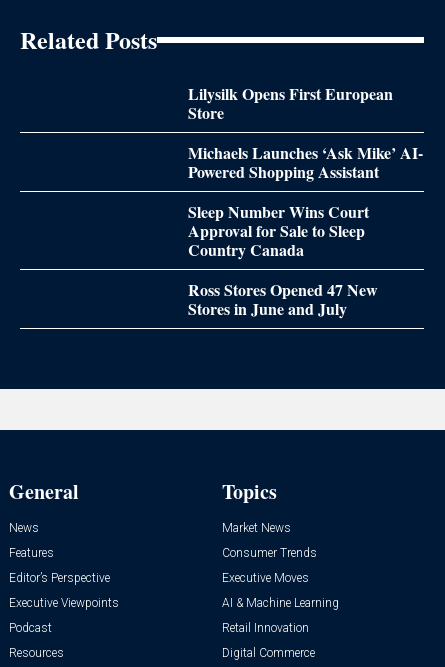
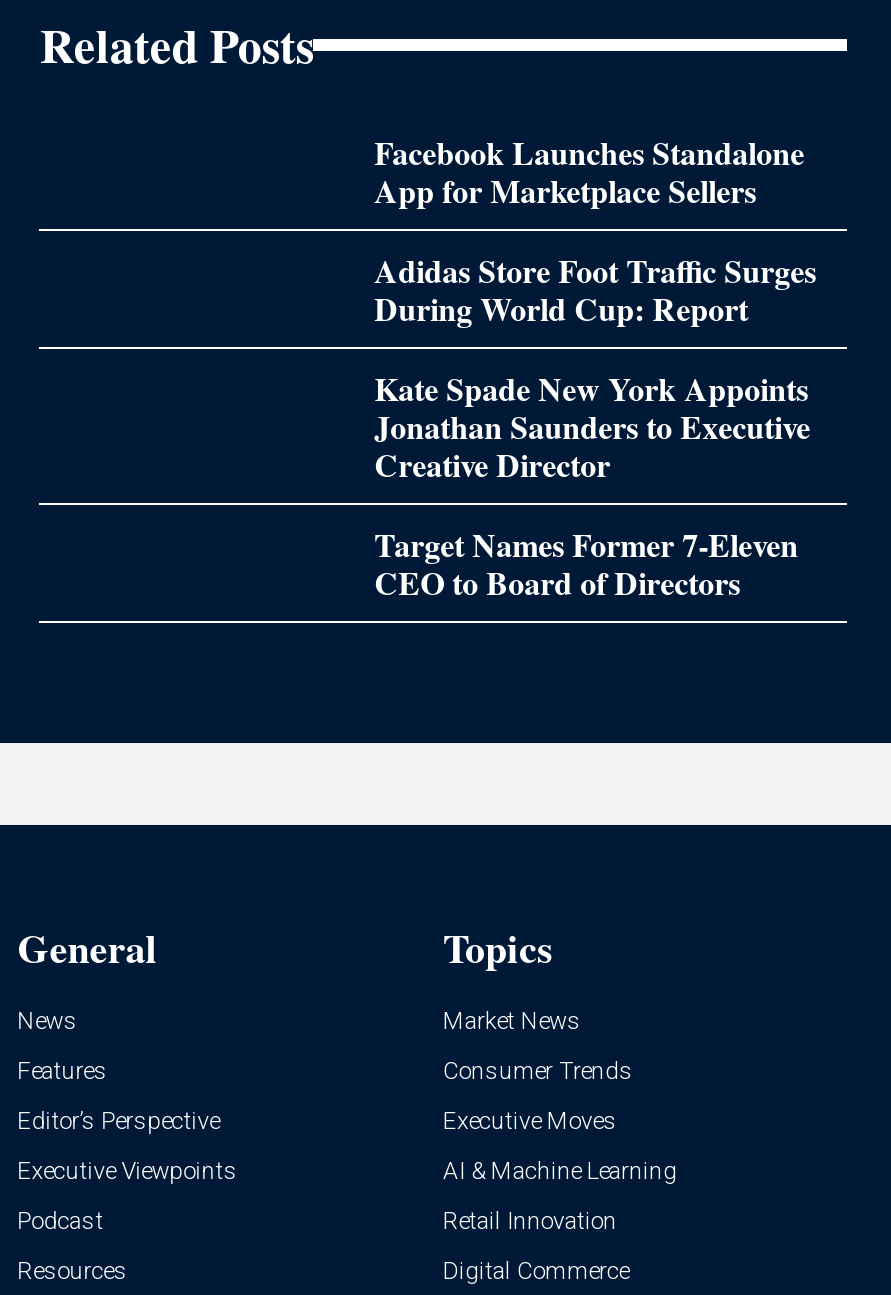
- Lilysilk Opens First European
- Store
+ Facebook Launches Standalone
+ App for Marketplace Sellers

- Michaels Launches ‘Ask Mike’ AI-
- Powered Shopping Assistant
+ Adidas Store Foot Traffic Surges
+ During World Cup: Report

- Sleep Number Wins Court
- Approval for Sale to Sleep
- Country Canada
+ Kate Spade New York Appoints
+ Jonathan Saunders to Executive
+ Creative Director

- Ross Stores Opened 47 New
- Stores in June and July
+ Target Names Former 7-Eleven
+ CEO to Board of Directors
